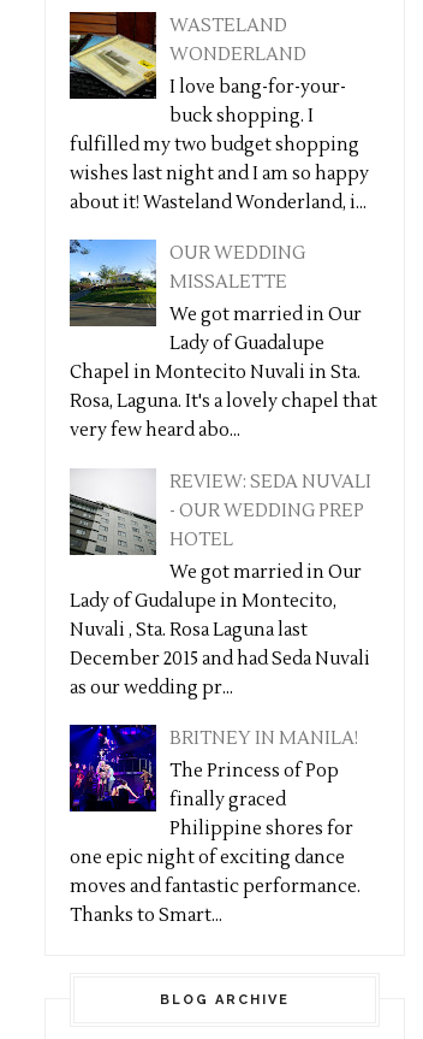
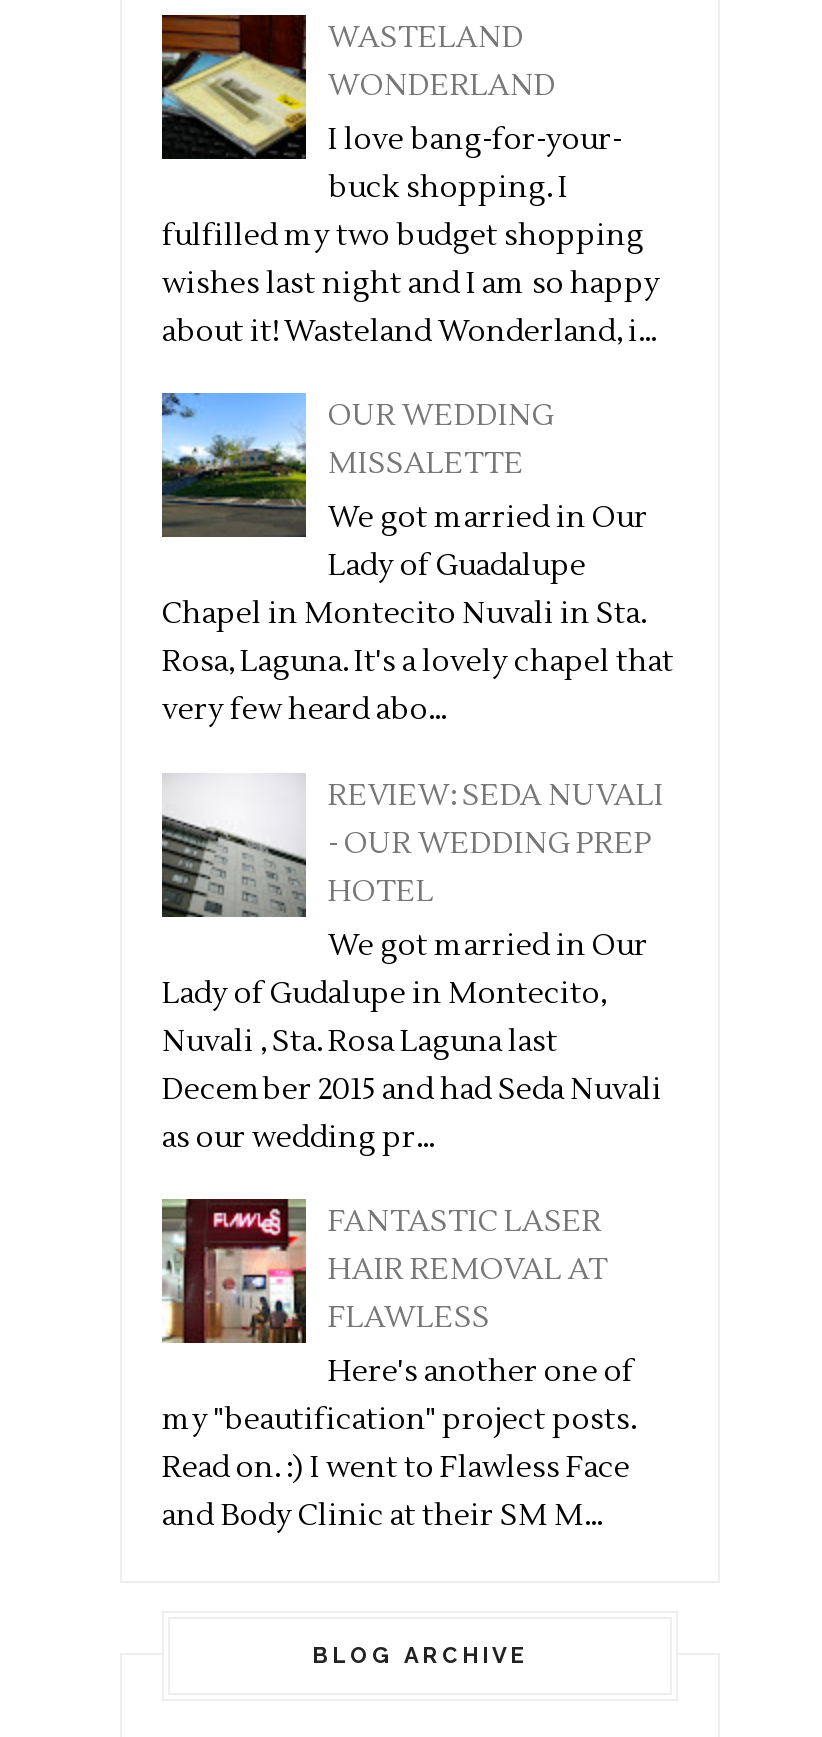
- [image]
- BRITNEY IN MANILA!
- The Princess of Pop
- finally graced
- Philippine shores for
- one epic night of exciting dance
- moves and fantastic performance.
- Thanks to Smart...
+ [image]
+ FANTASTIC LASER
+ HAIR REMOVAL AT
+ FLAWLESS
+ Here's another one of
+ my "beautification" project posts.
+ Read on. :) I went to Flawless Face
+ and Body Clinic at their SM M...
